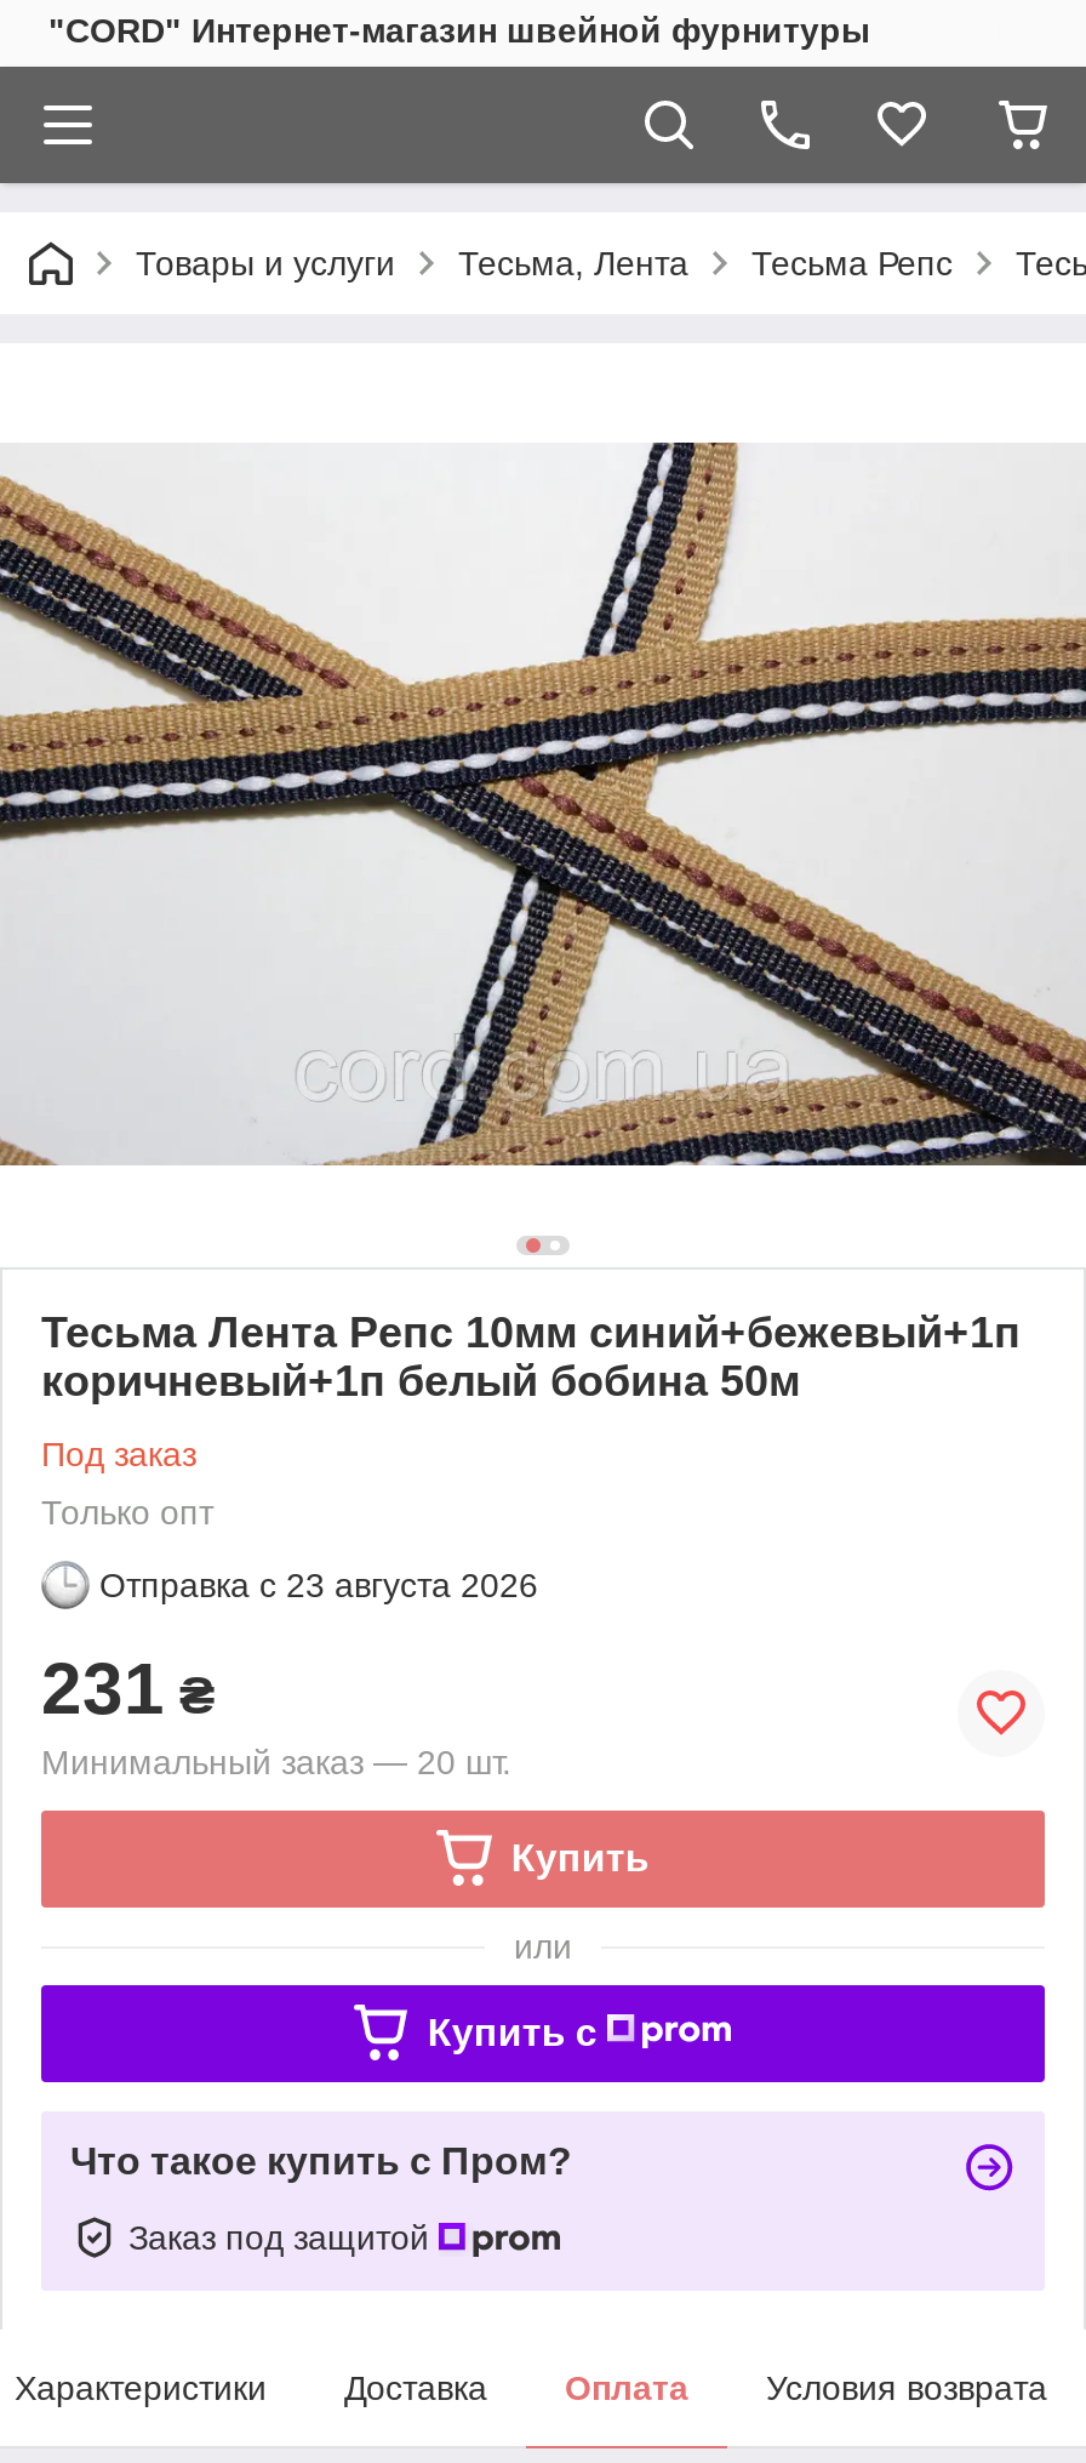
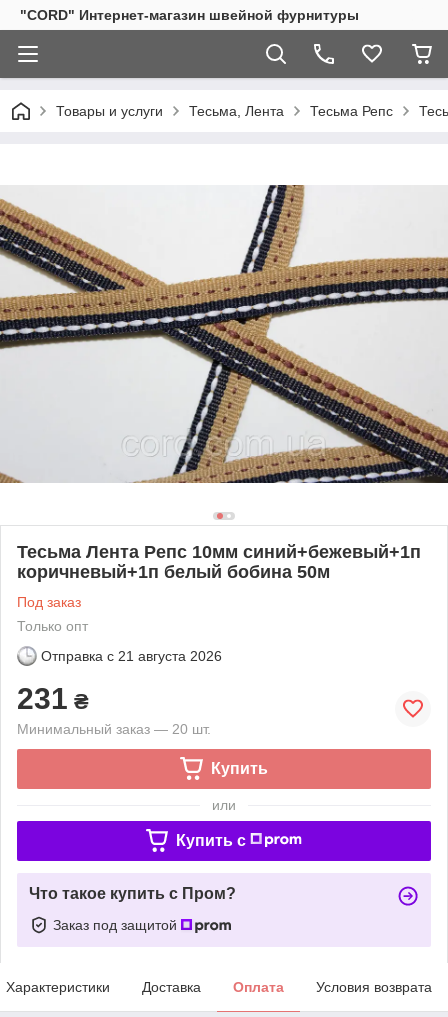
- Отправка с 23 августа 2026
+ Отправка с 21 августа 2026
